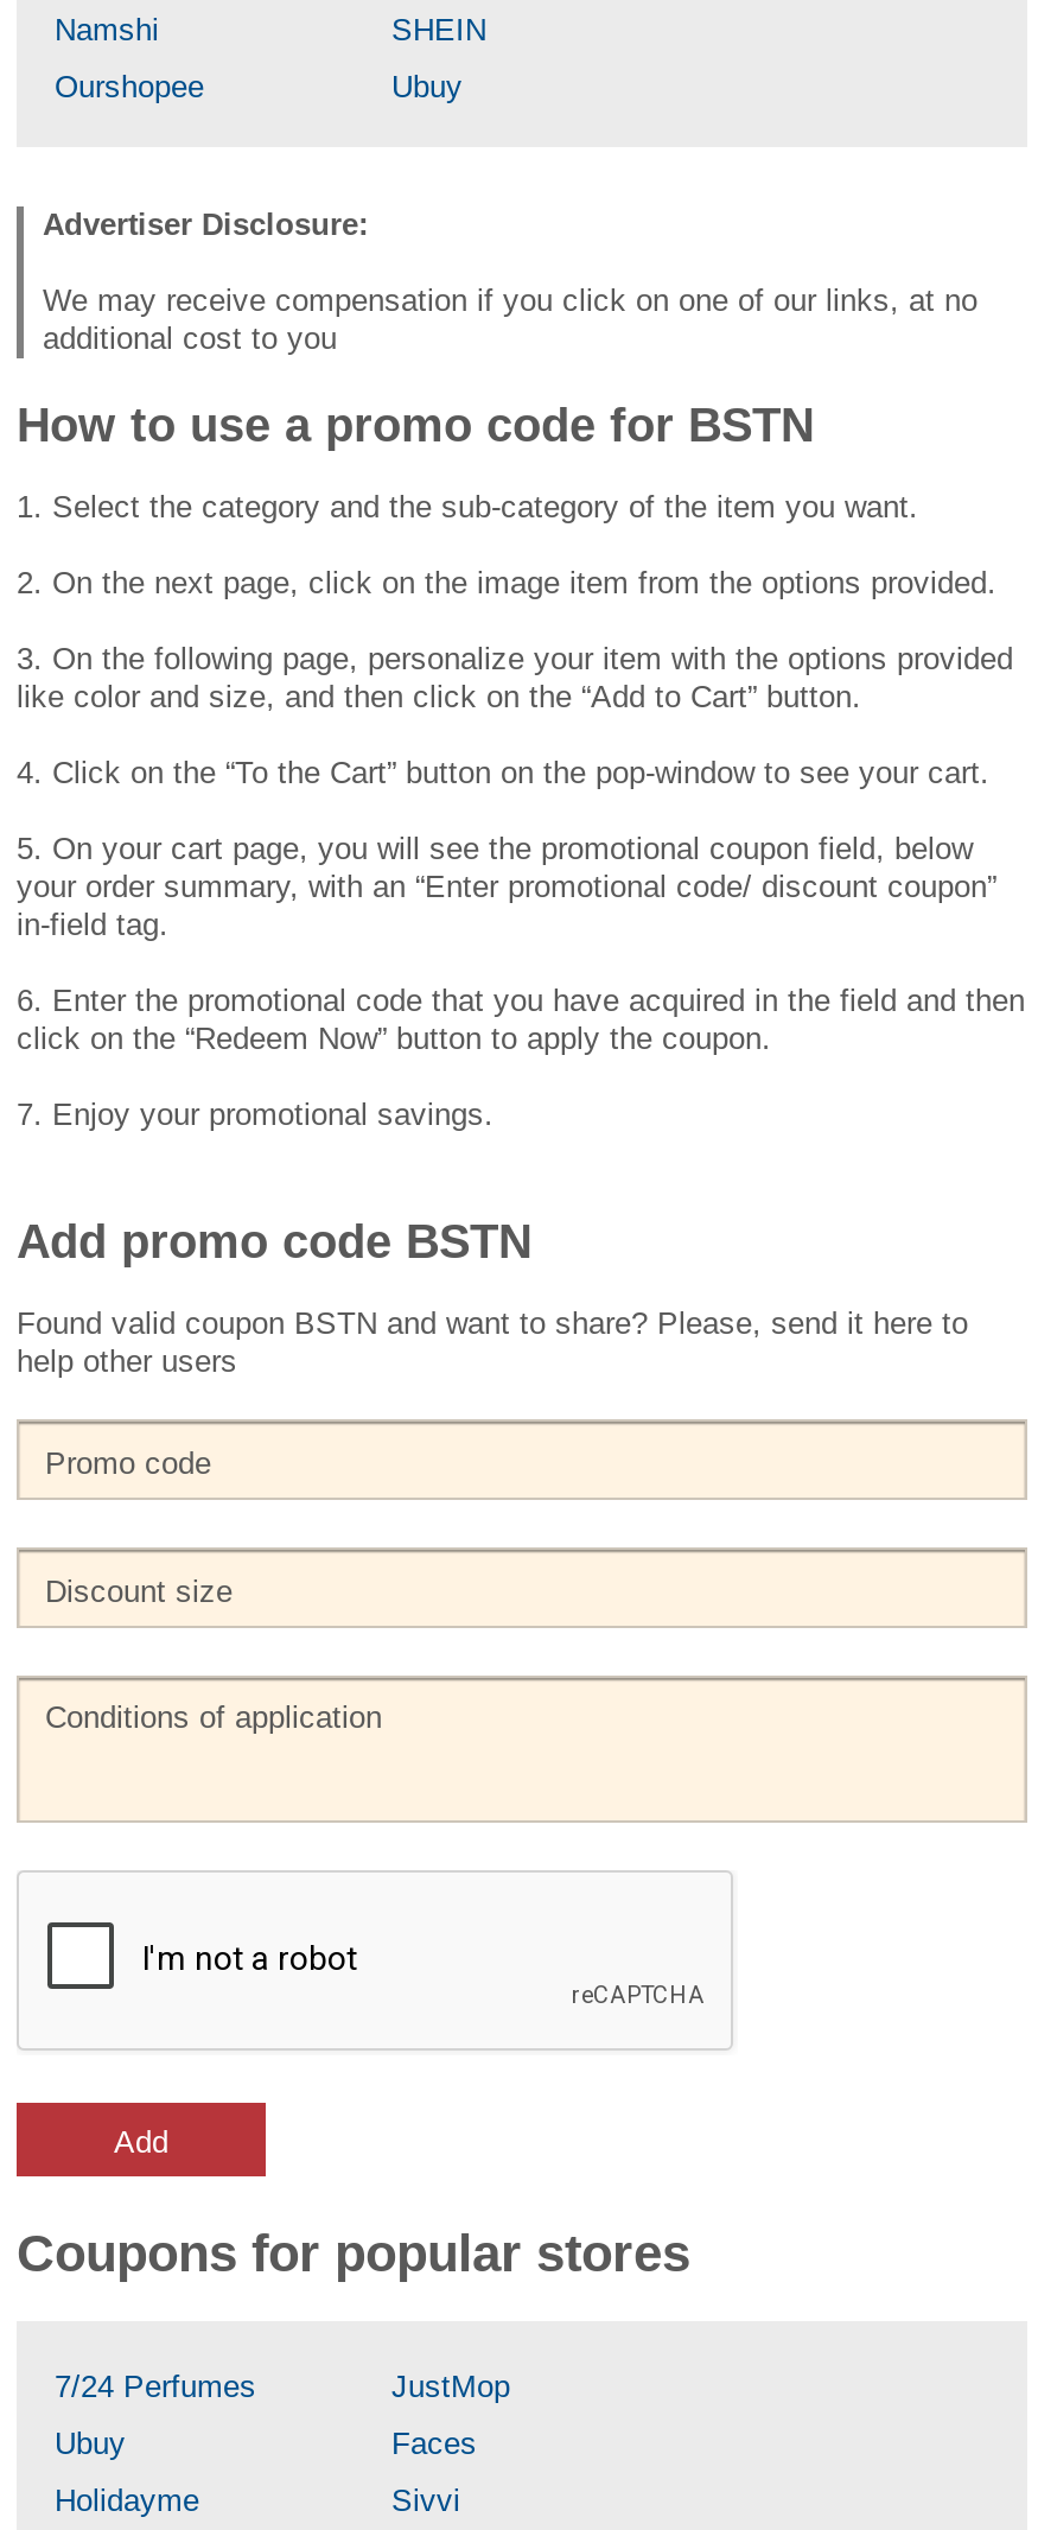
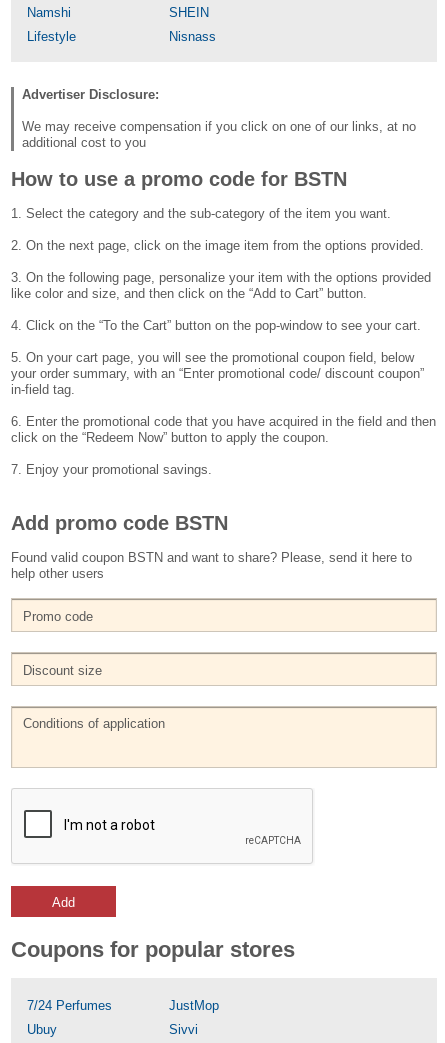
- Ourshopee
- Ubuy
+ Lifestyle
+ Nisnass

- Faces
- Holidayme
